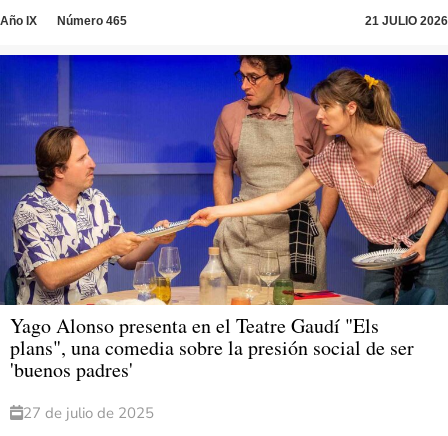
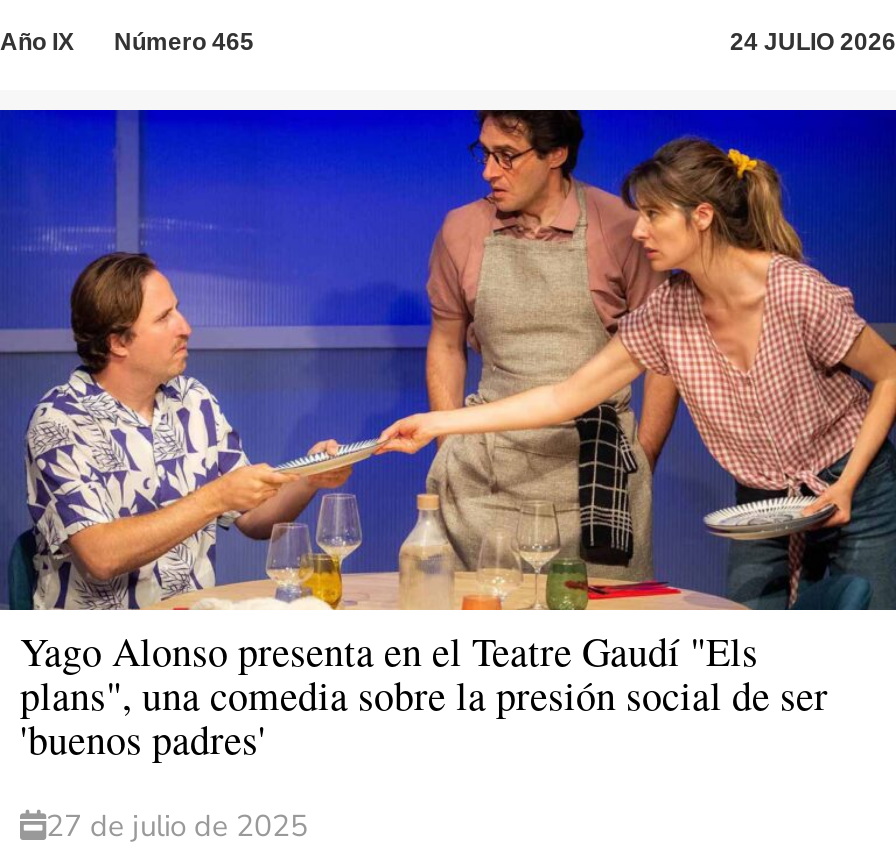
- 21 JULIO 2026
+ 24 JULIO 2026
